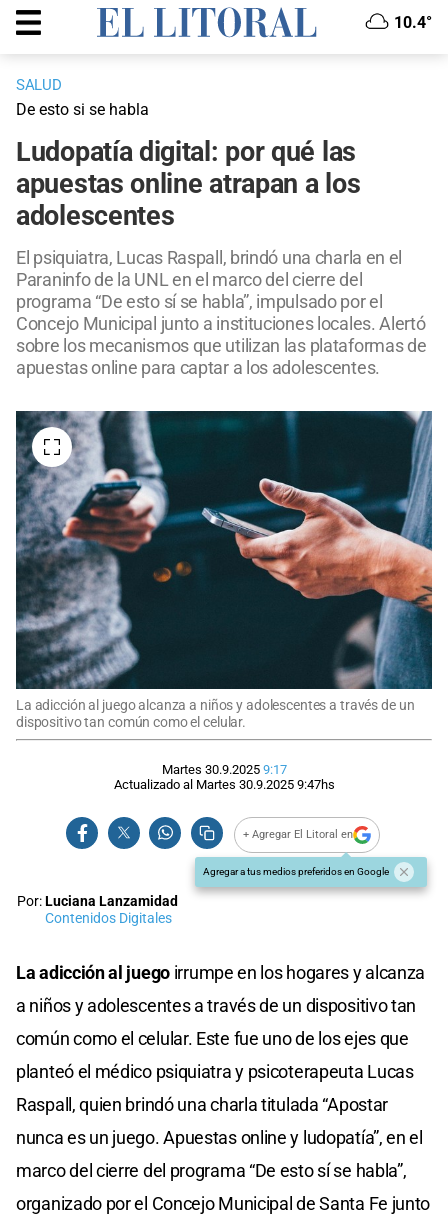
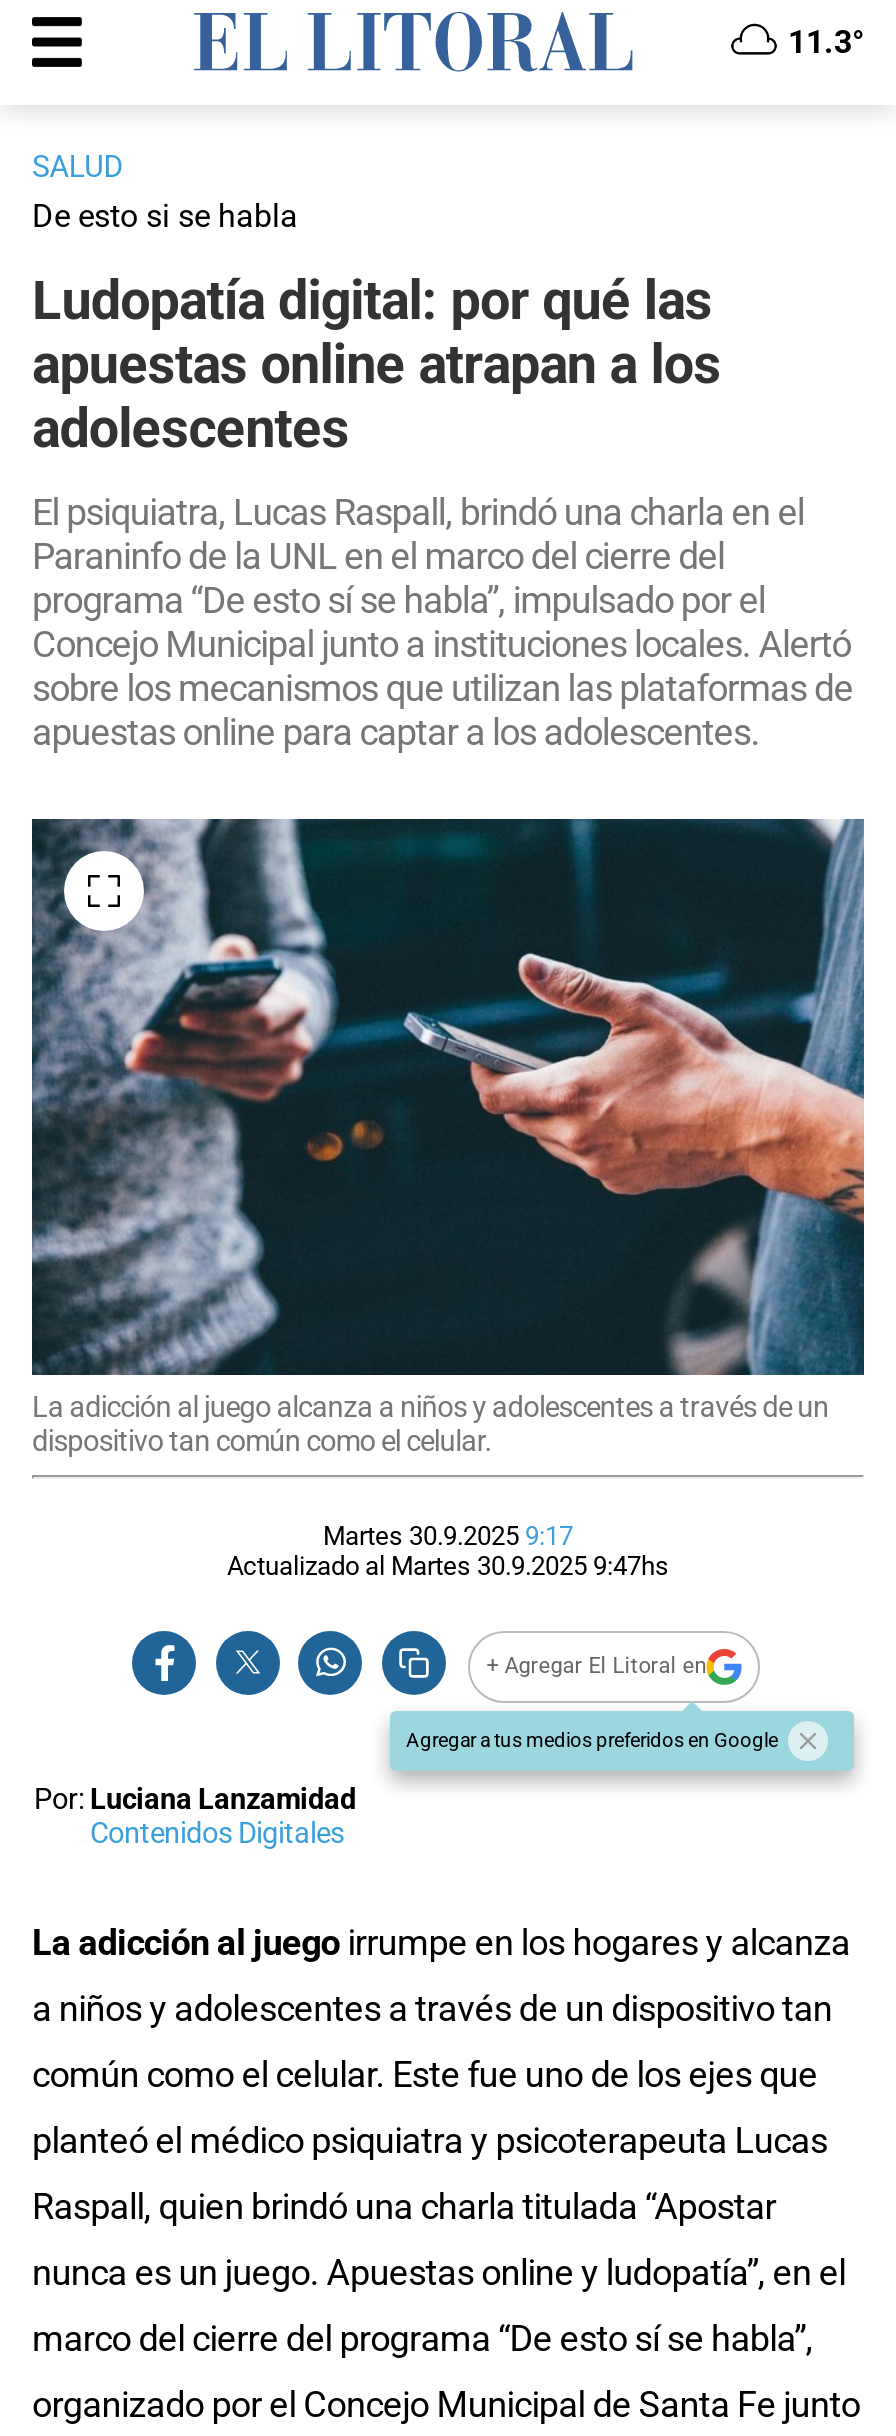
- 10.4°
+ 11.3°
